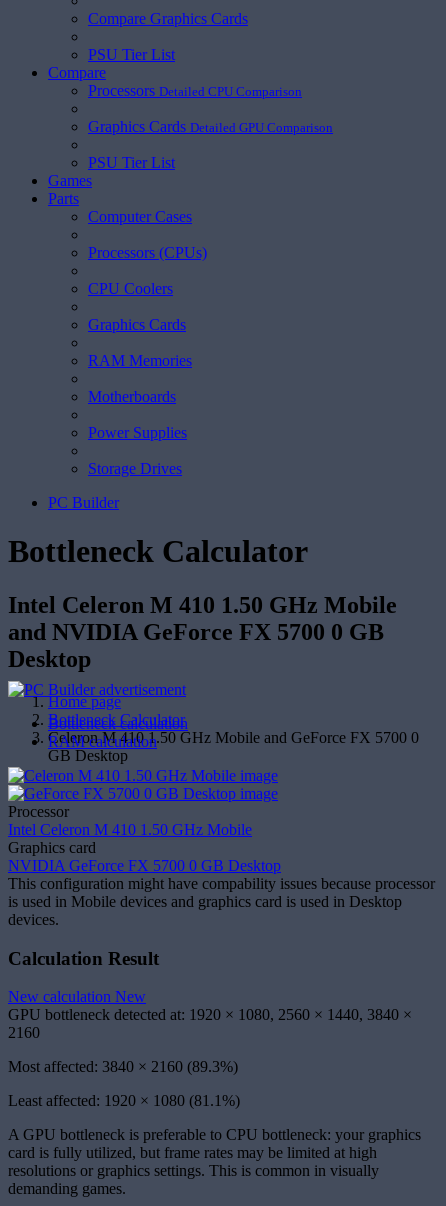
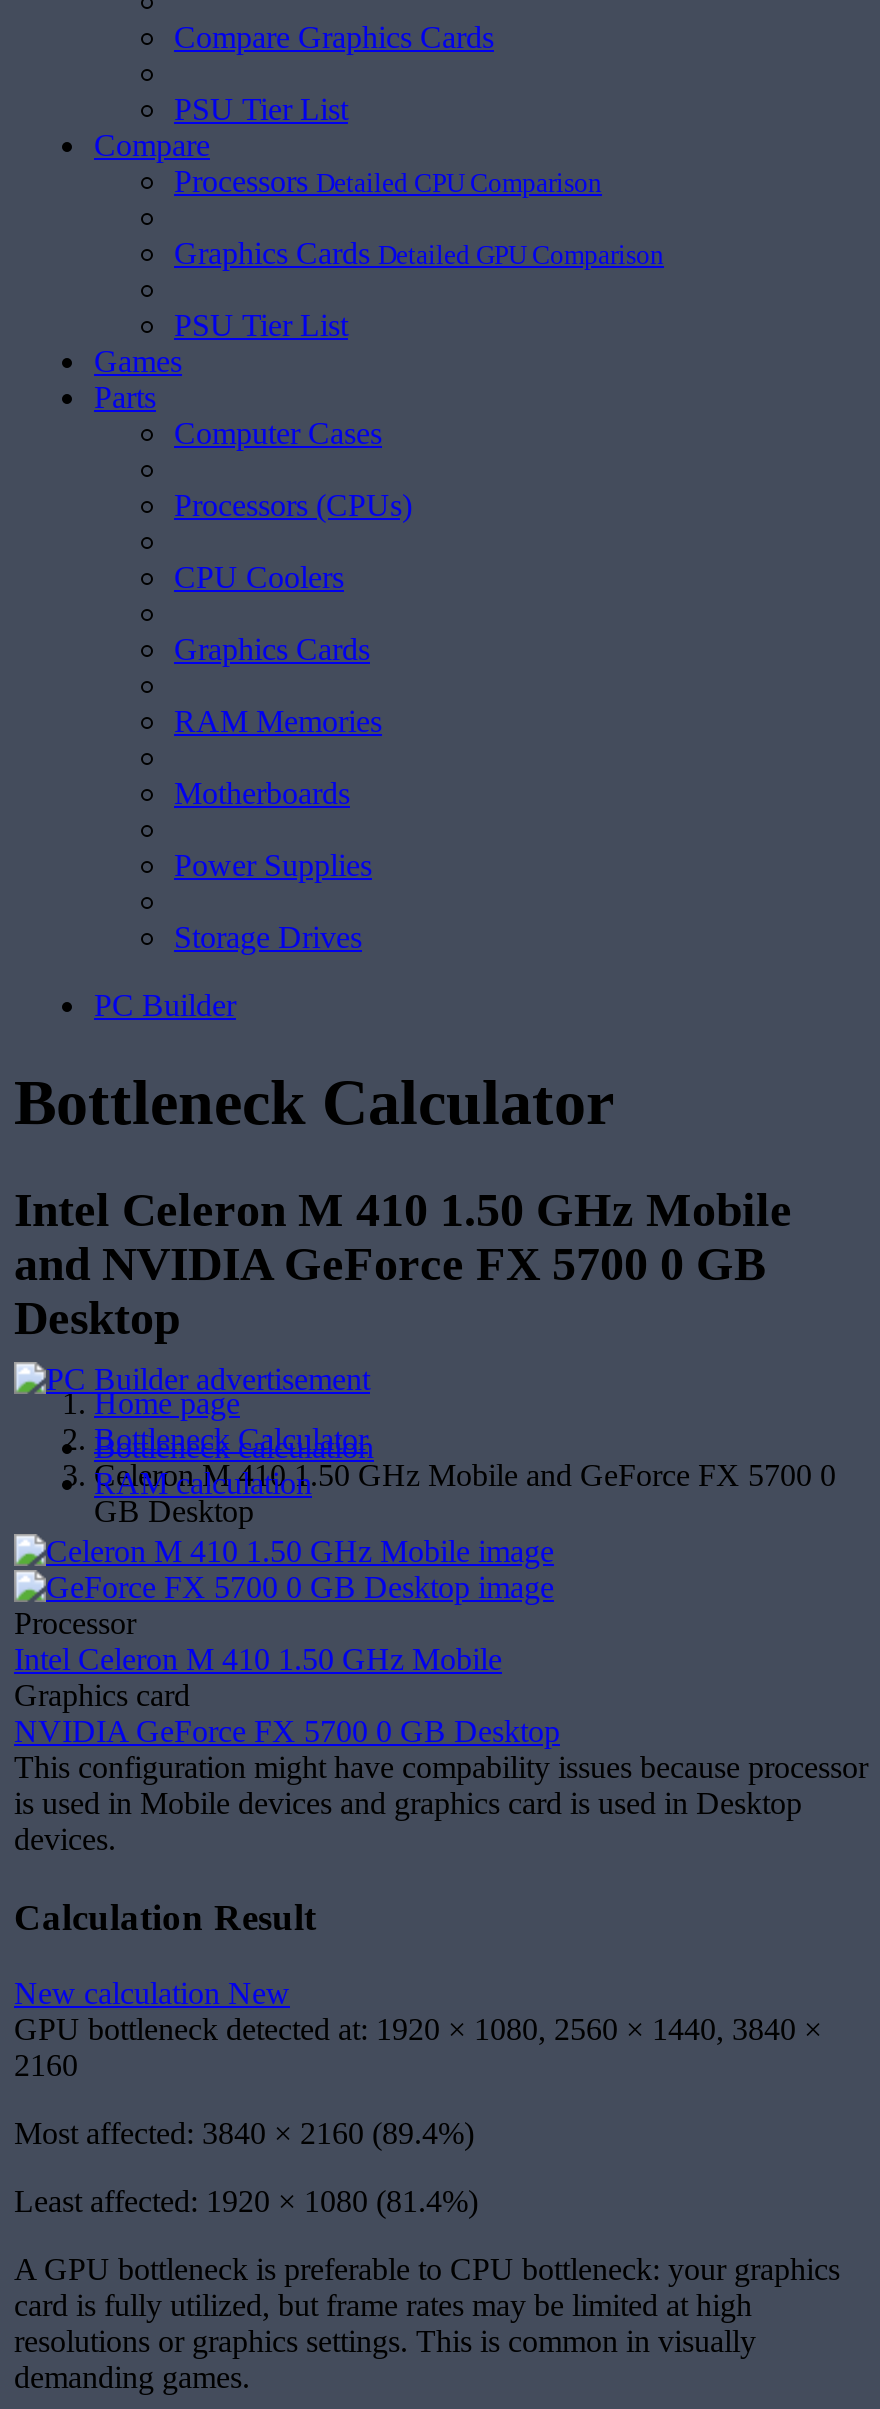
- Most affected: 3840 × 2160 (89.3%)
+ Most affected: 3840 × 2160 (89.4%)

- Least affected: 1920 × 1080 (81.1%)
+ Least affected: 1920 × 1080 (81.4%)
